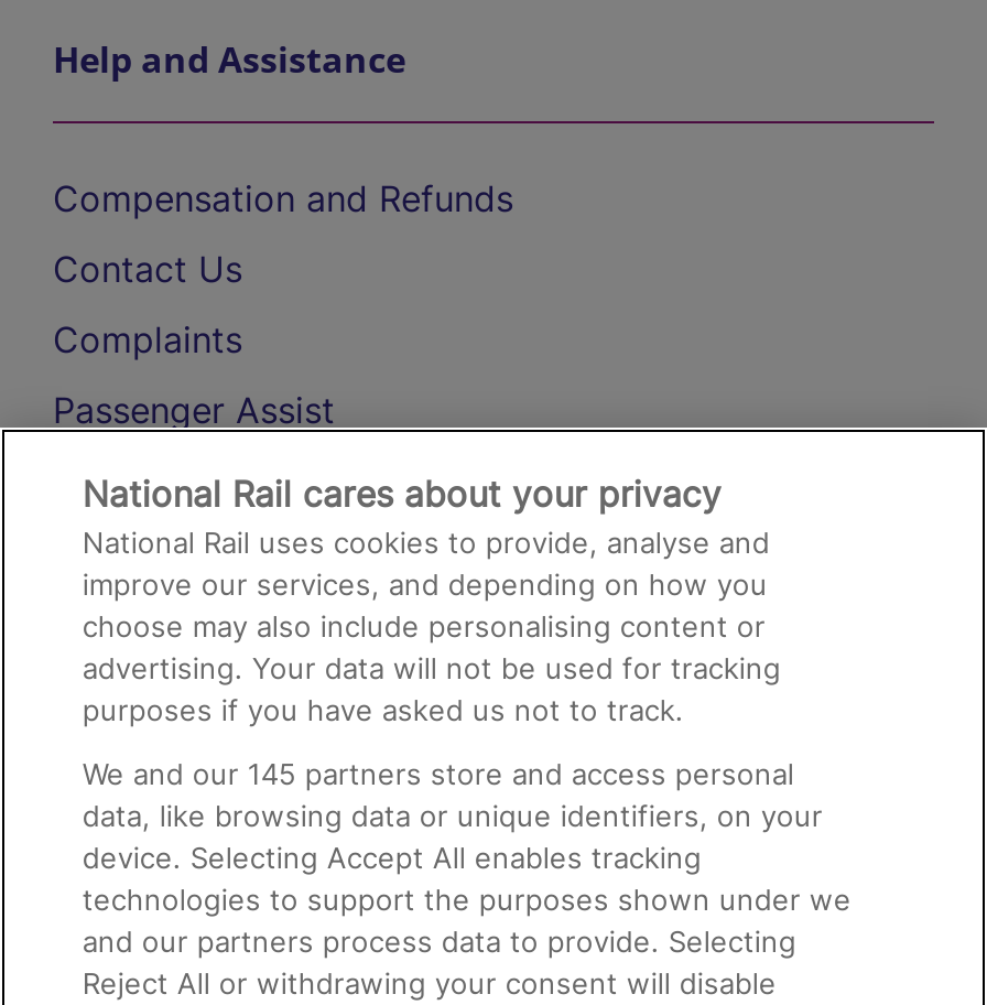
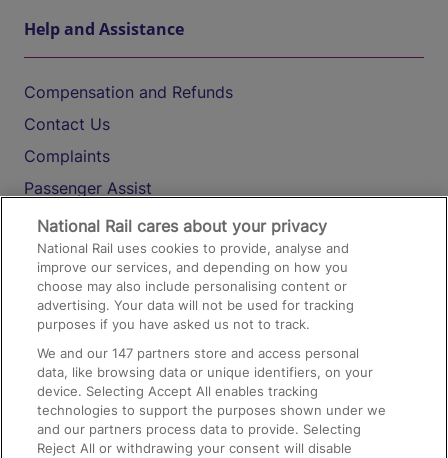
- We and our 145 partners store and access personal
+ We and our 147 partners store and access personal
